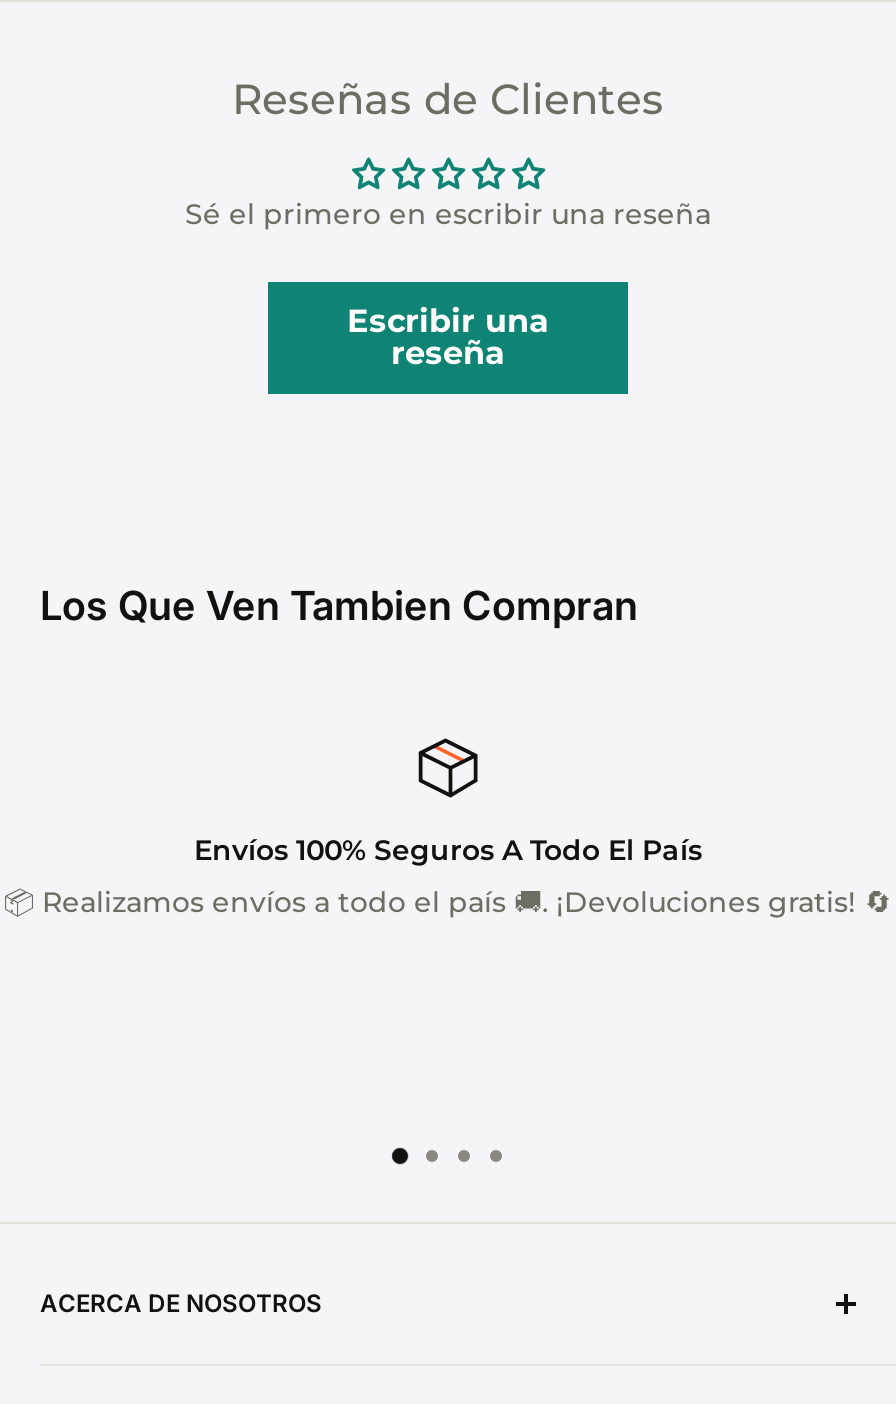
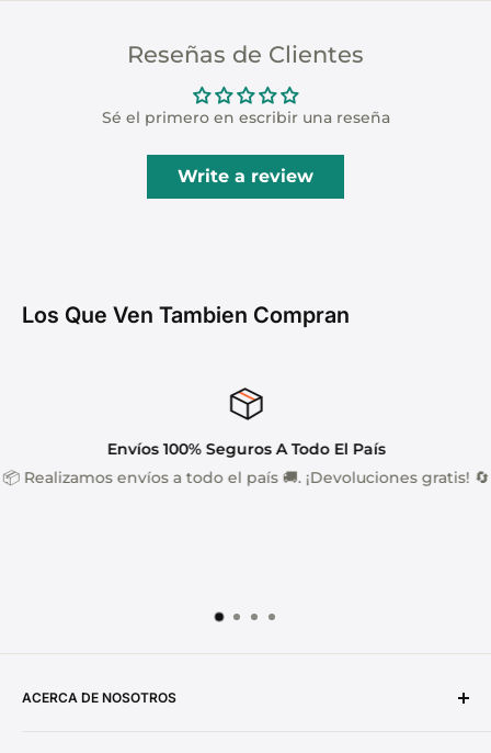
- Escribir una
- reseña
+ Write a review
